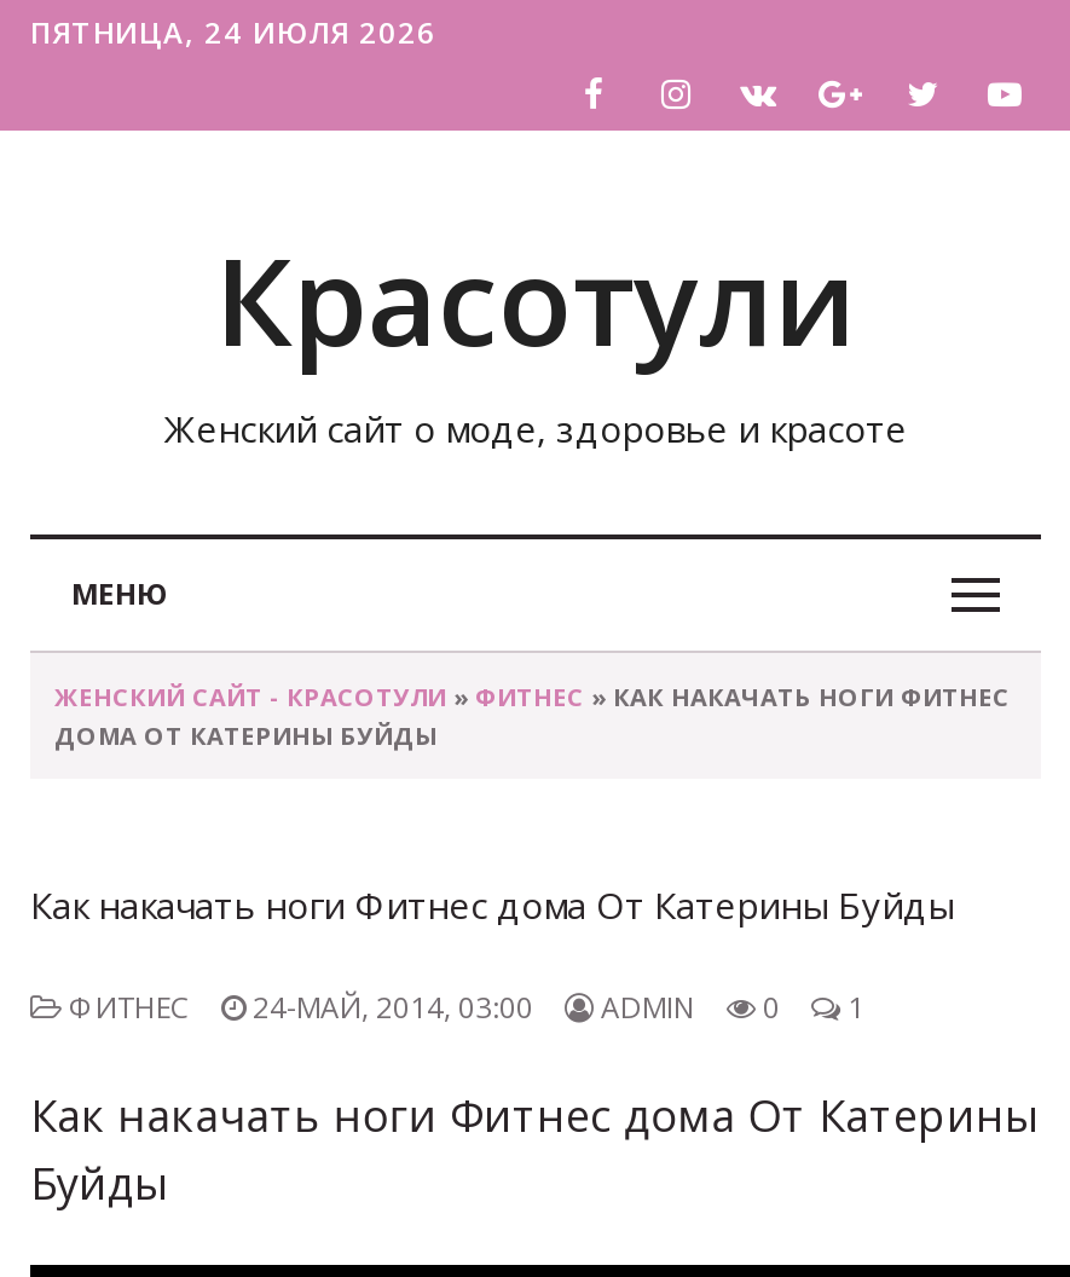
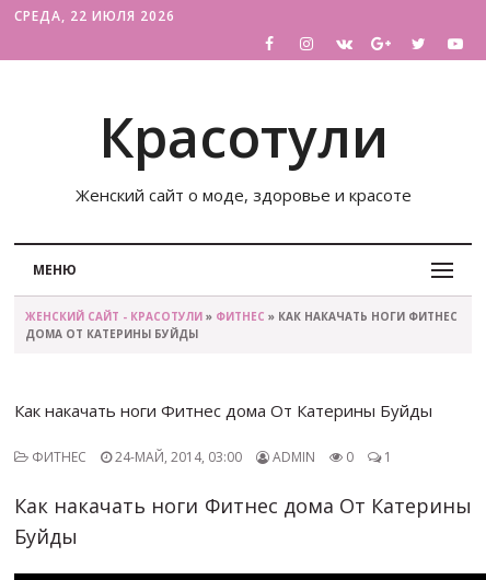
- ПЯТНИЦА, 24 ИЮЛЯ 2026
+ СРЕДА, 22 ИЮЛЯ 2026
